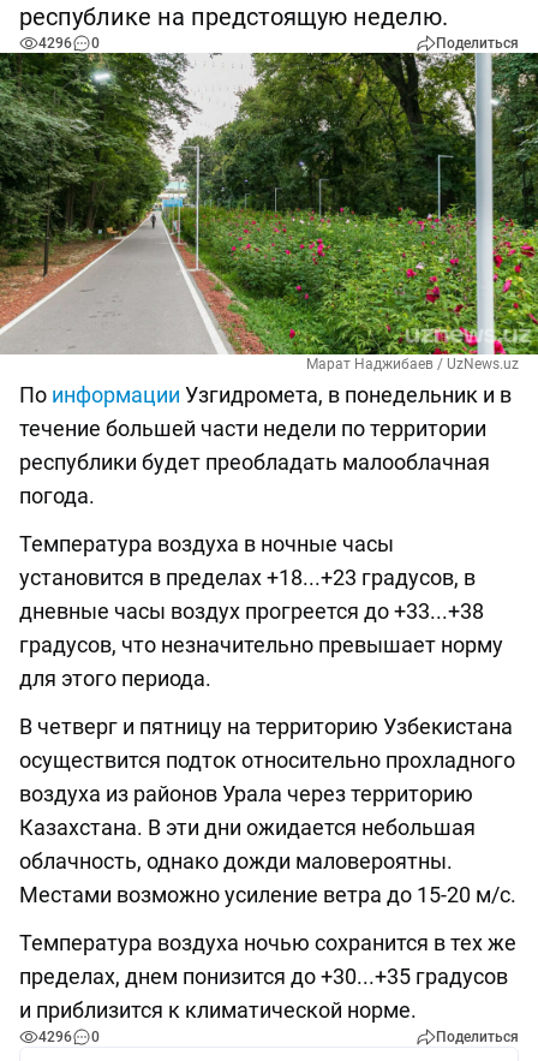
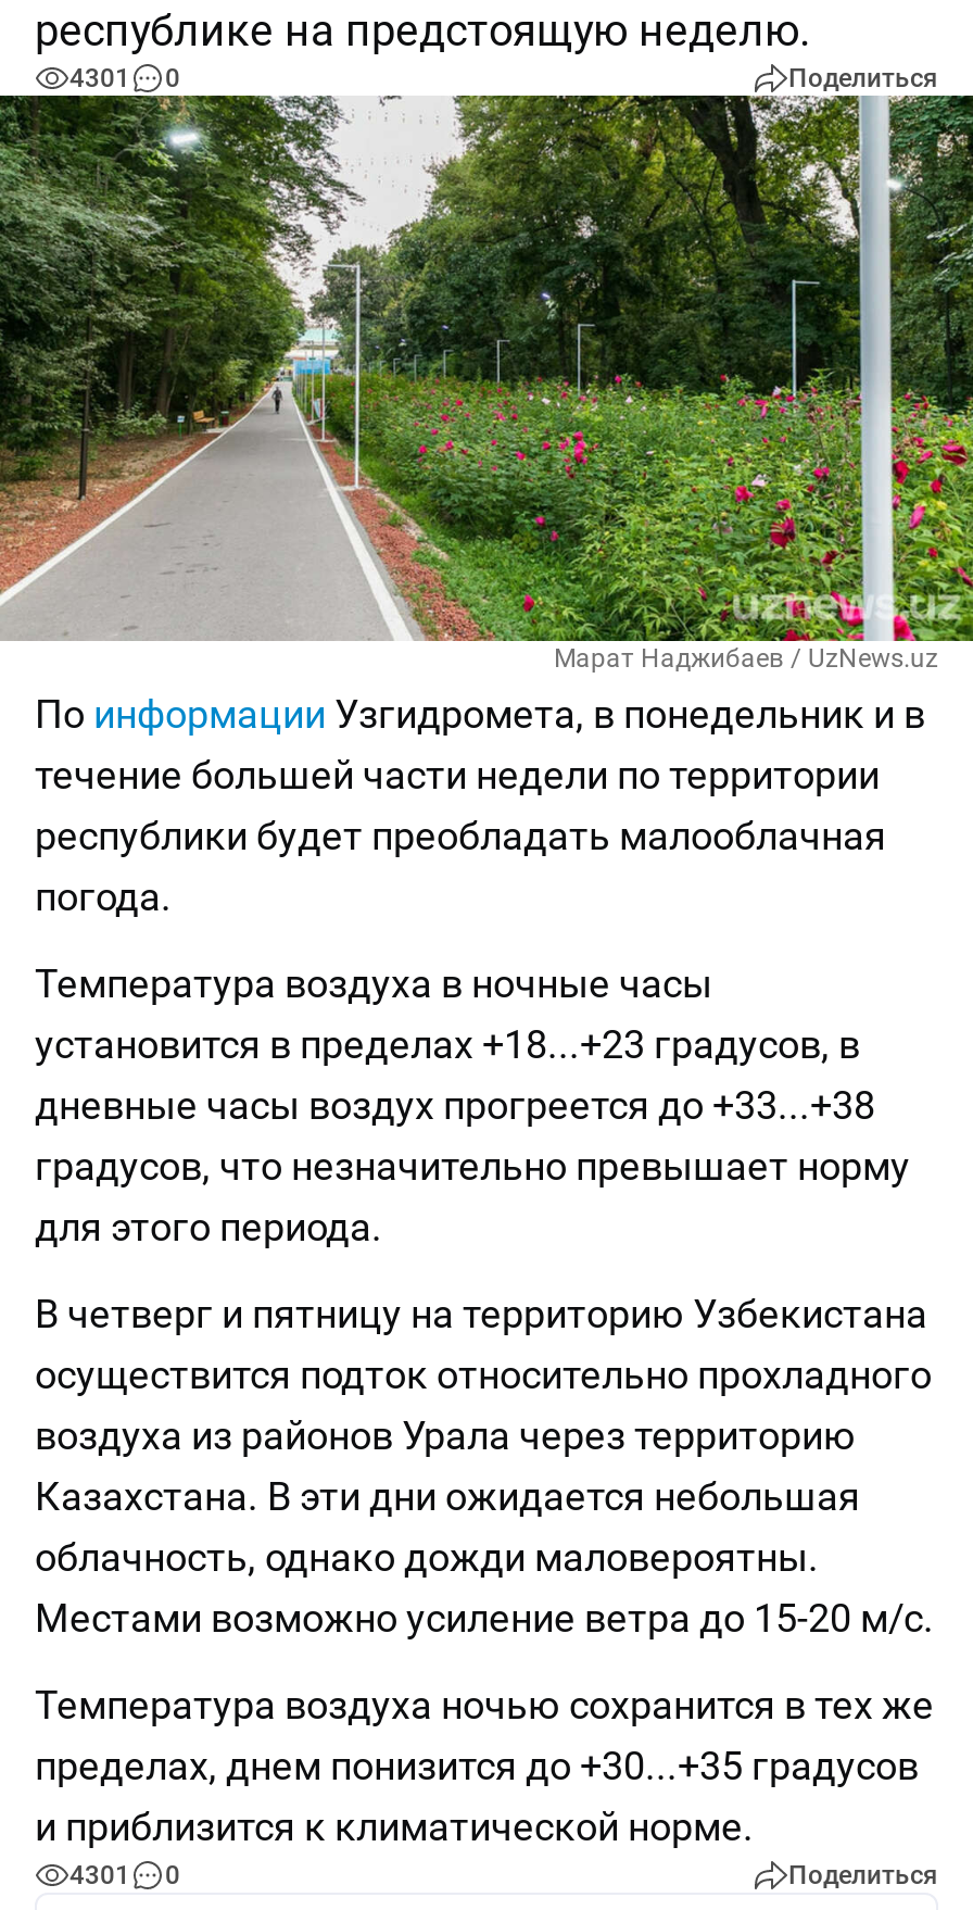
- 4296 0
+ 4301 0

- 4296 0
+ 4301 0
